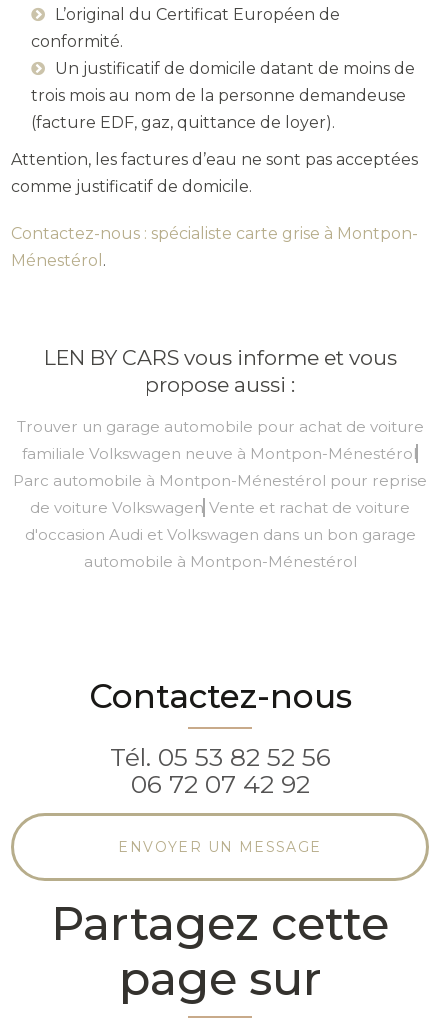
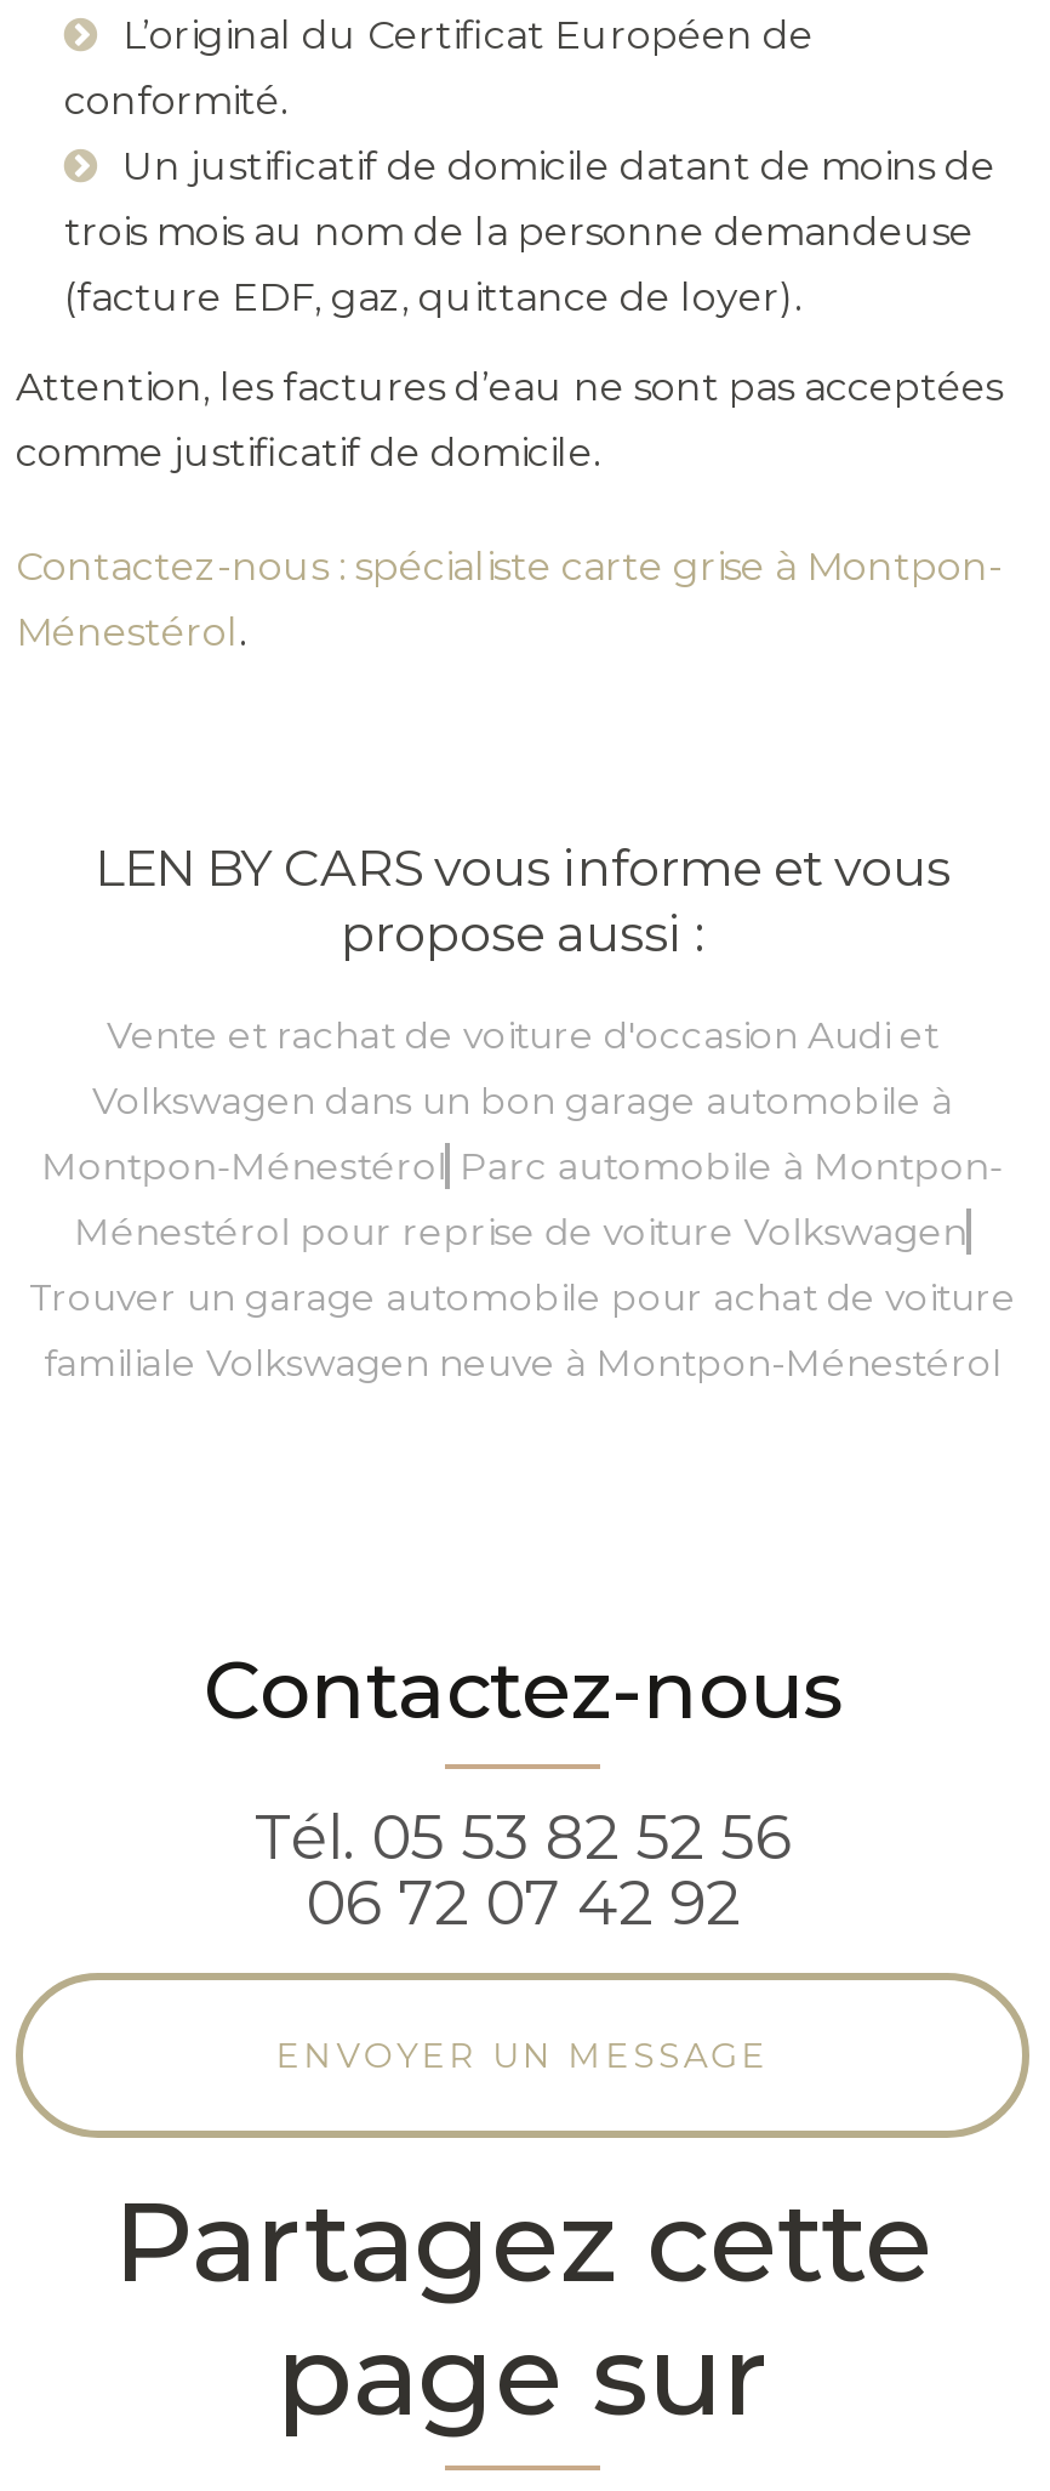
+ Vente et rachat de voiture d'occasion Audi et
+ Volkswagen dans un bon garage automobile à
+ Montpon-Ménestérol Parc automobile à Montpon-
+ Ménestérol pour reprise de voiture Volkswagen

moved down: Trouver un garage automobile pour achat de voiture | familiale Volkswagen neuve à Montpon-Ménestérol

- Parc automobile à Montpon-Ménestérol pour reprise
- de voiture Volkswagen Vente et rachat de voiture
- d'occasion Audi et Volkswagen dans un bon garage
- automobile à Montpon-Ménestérol
